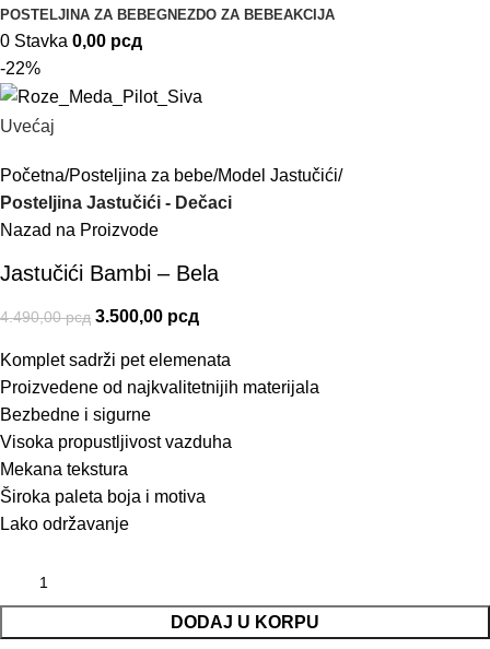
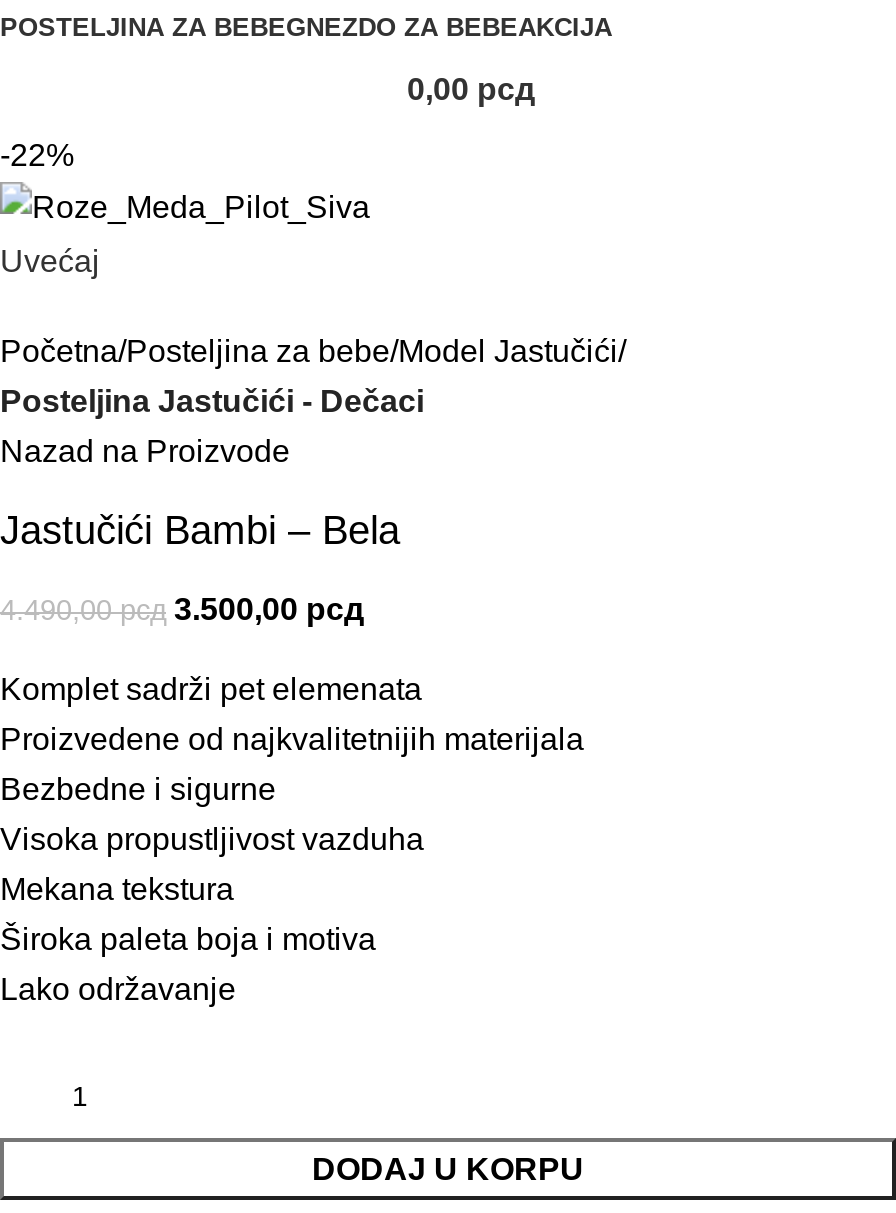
- 0 Stavka 0,00 рсд
+ 0,00 рсд
